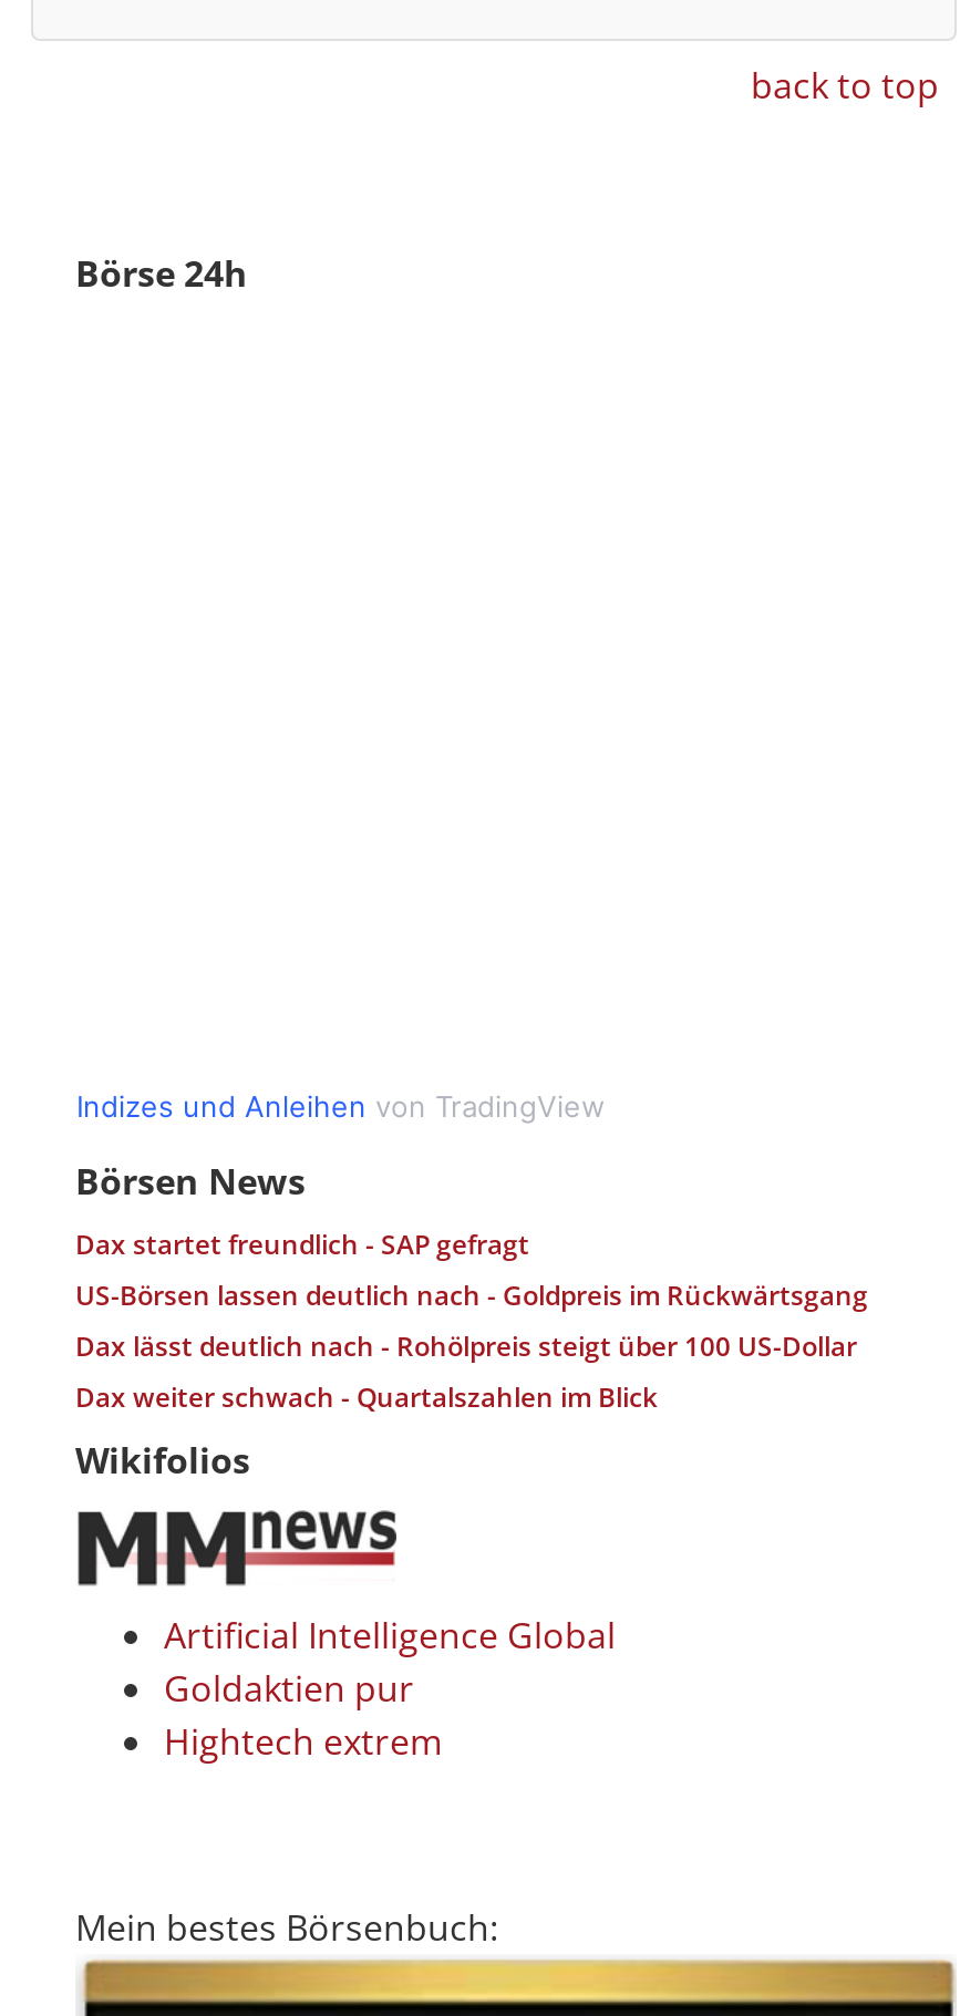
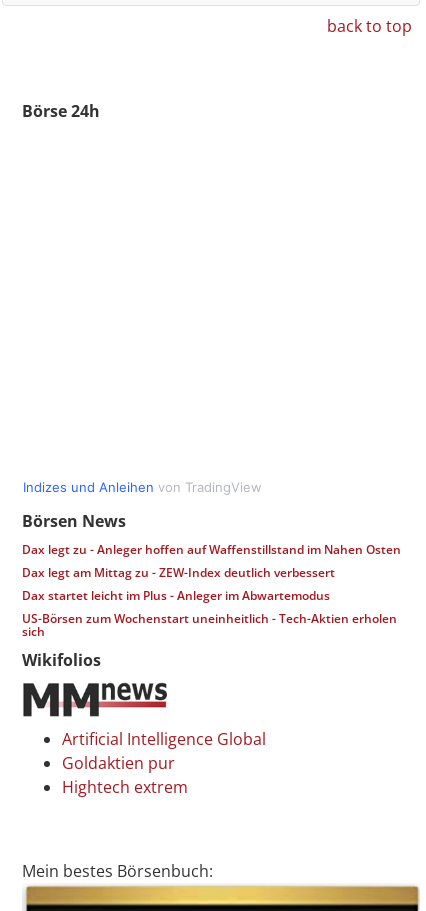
- Dax startet freundlich - SAP gefragt
- US-Börsen lassen deutlich nach - Goldpreis im Rückwärtsgang
- Dax lässt deutlich nach - Rohölpreis steigt über 100 US-Dollar
- Dax weiter schwach - Quartalszahlen im Blick
+ Dax legt zu - Anleger hoffen auf Waffenstillstand im Nahen Osten
+ Dax legt am Mittag zu - ZEW-Index deutlich verbessert
+ Dax startet leicht im Plus - Anleger im Abwartemodus
+ US-Börsen zum Wochenstart uneinheitlich - Tech-Aktien erholen
+ sich
